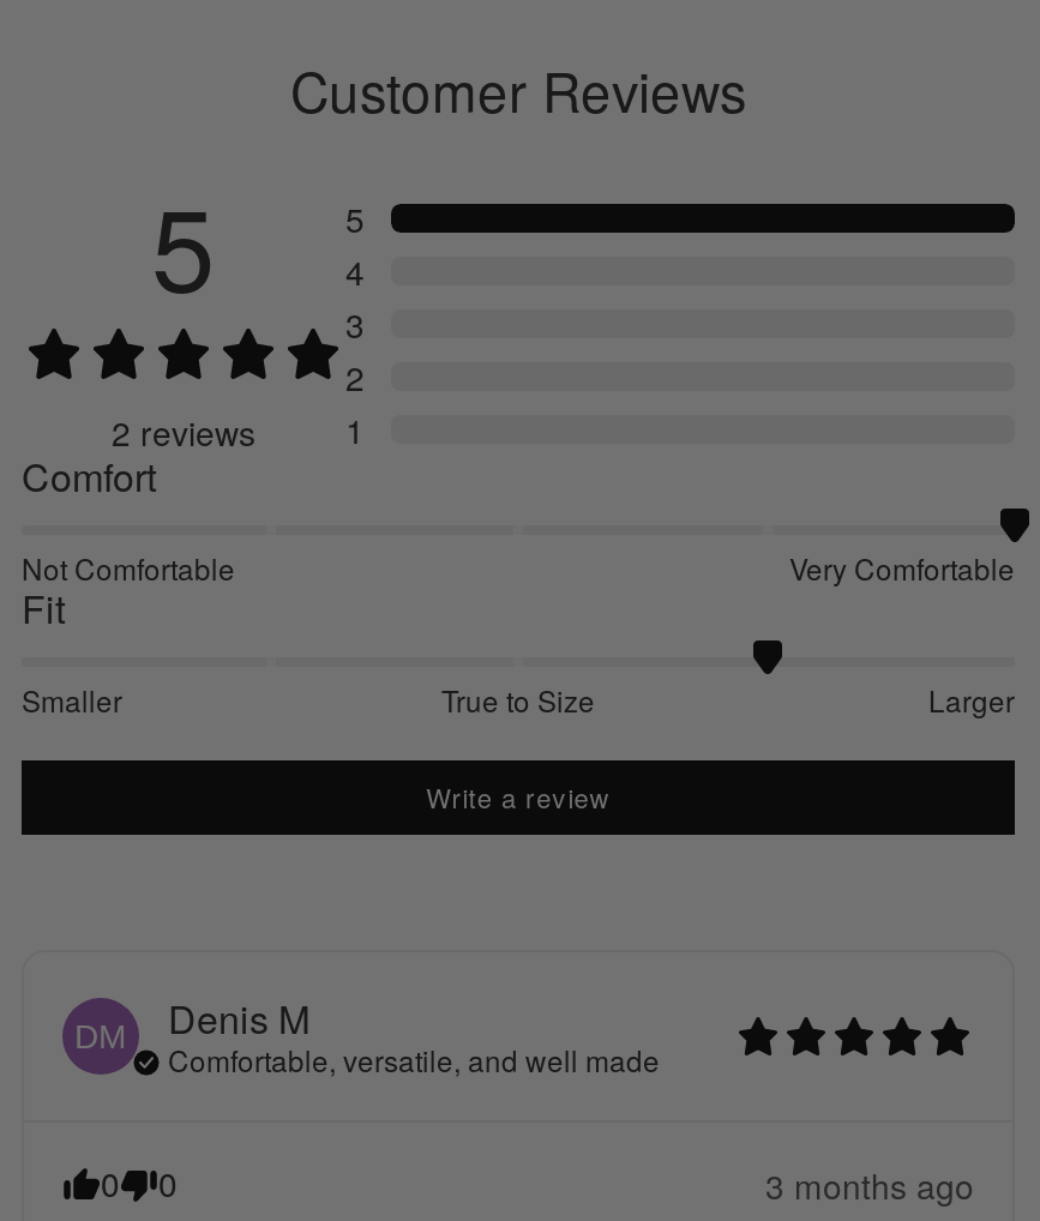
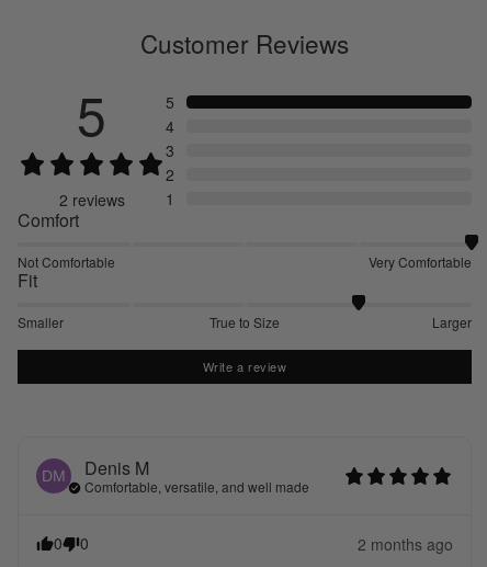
- 3 months ago
+ 2 months ago
